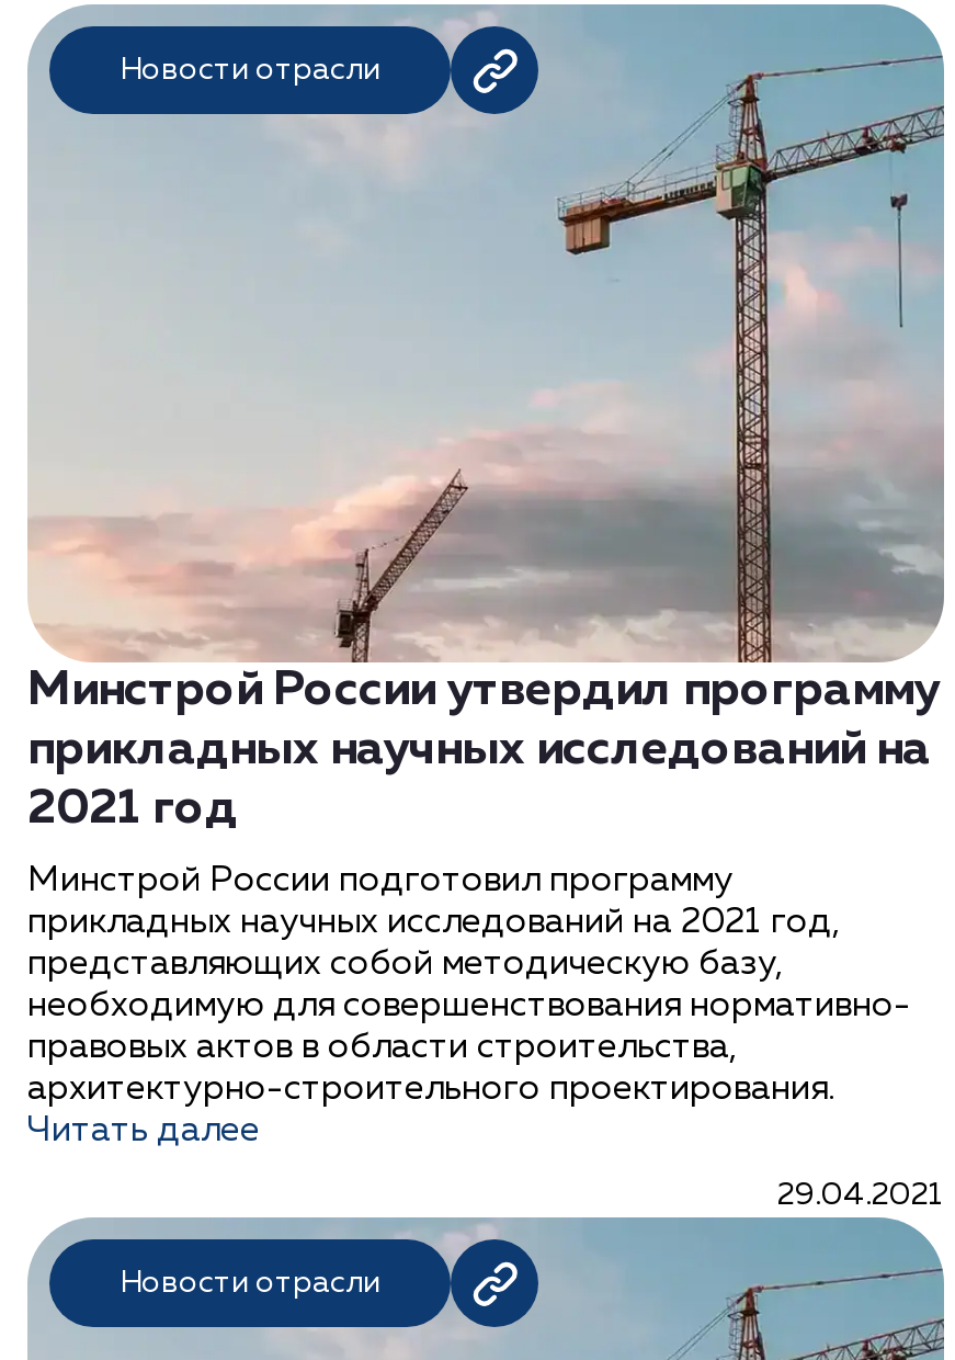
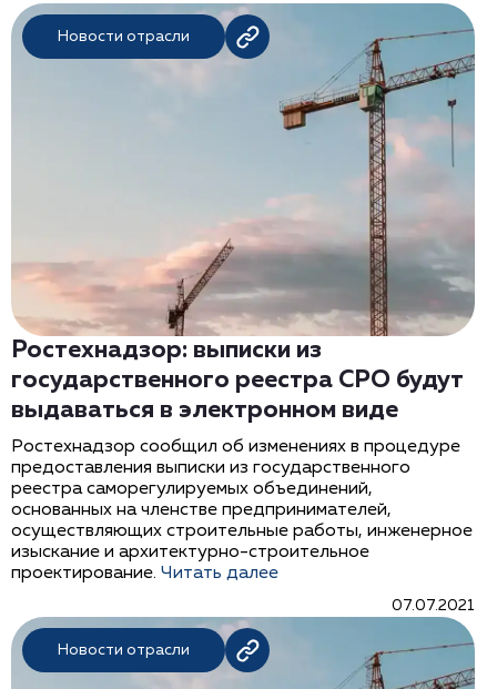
- Минстрой России утвердил программу
- прикладных научных исследований на
- 2021 год
+ Ростехнадзор: выписки из
+ государственного реестра СРО будут
+ выдаваться в электронном виде

- Минстрой России подготовил программу
- прикладных научных исследований на 2021 год,
- представляющих собой методическую базу,
- необходимую для совершенствования нормативно-
- правовых актов в области строительства,
- архитектурно-строительного проектирования.
- Читать далее
+ Ростехнадзор сообщил об изменениях в процедуре
+ предоставления выписки из государственного
+ реестра саморегулируемых объединений,
+ основанных на членстве предпринимателей,
+ осуществляющих строительные работы, инженерное
+ изыскание и архитектурно-строительное
+ проектирование. Читать далее

- 29.04.2021
+ 07.07.2021
